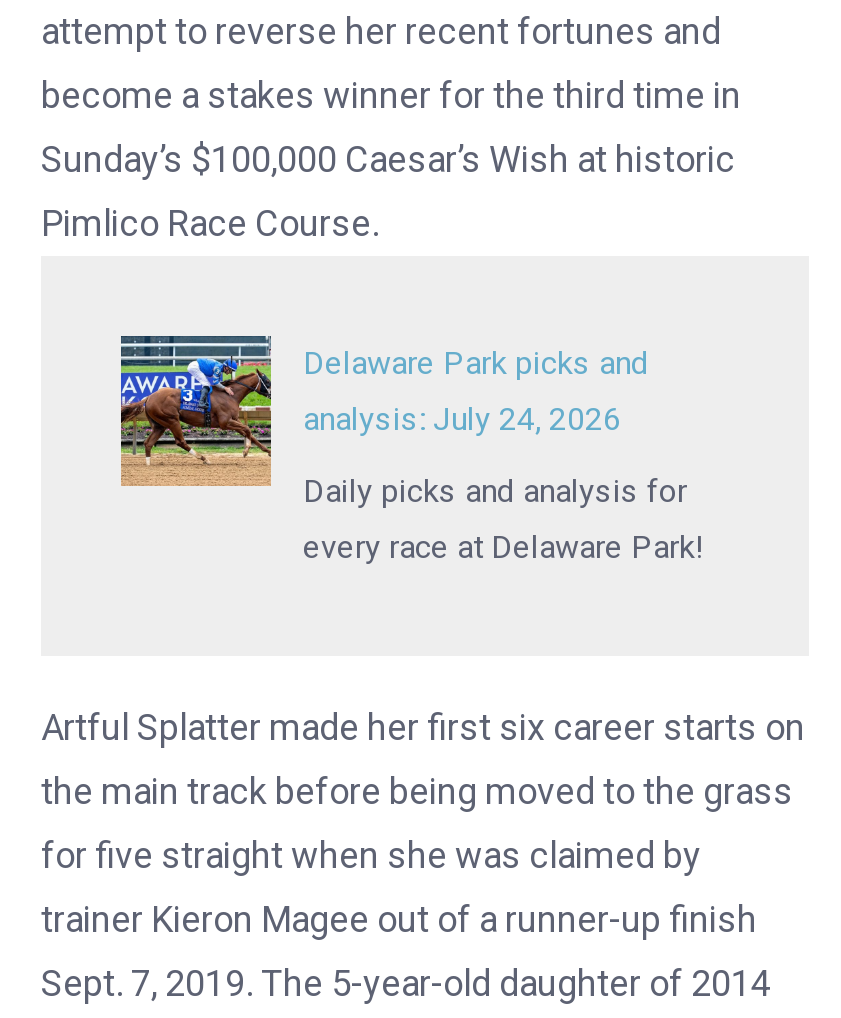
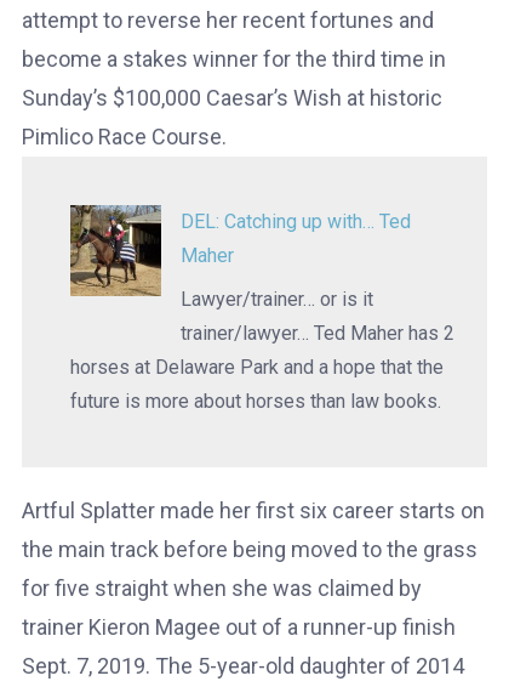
- [image]
- Delaware Park picks and
- analysis: July 24, 2026
- Daily picks and analysis for
- every race at Delaware Park!
+ [image]
+ DEL: Catching up with… Ted
+ Maher
+ Lawyer/trainer… or is it
+ trainer/lawyer… Ted Maher has 2
+ horses at Delaware Park and a hope that the
+ future is more about horses than law books.
